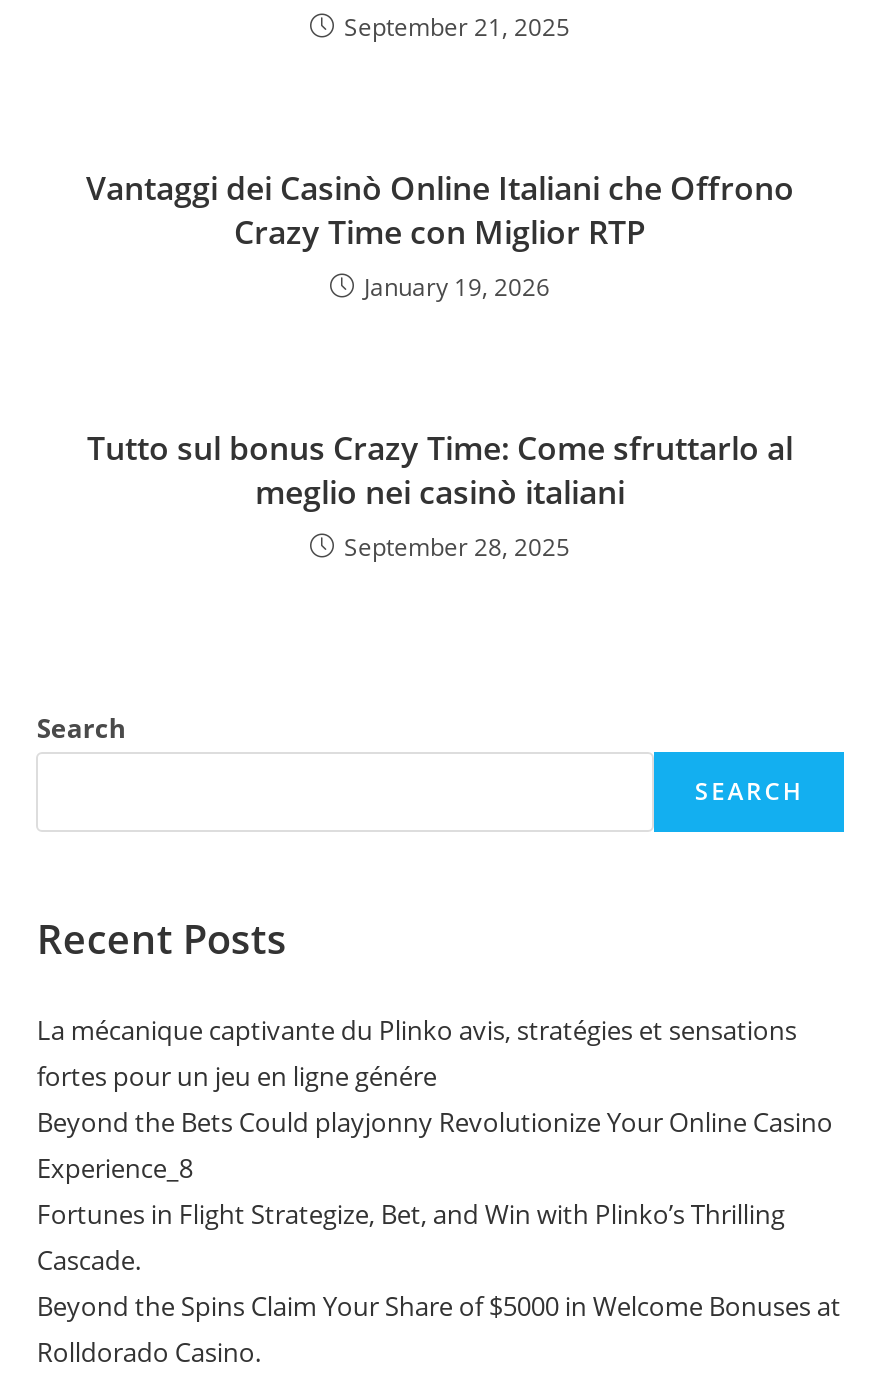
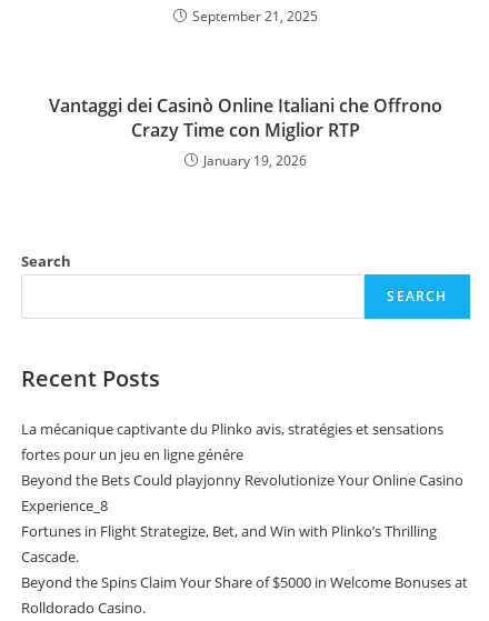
- Tutto sul bonus Crazy Time: Come sfruttarlo al
- meglio nei casinò italiani
- September 28, 2025
